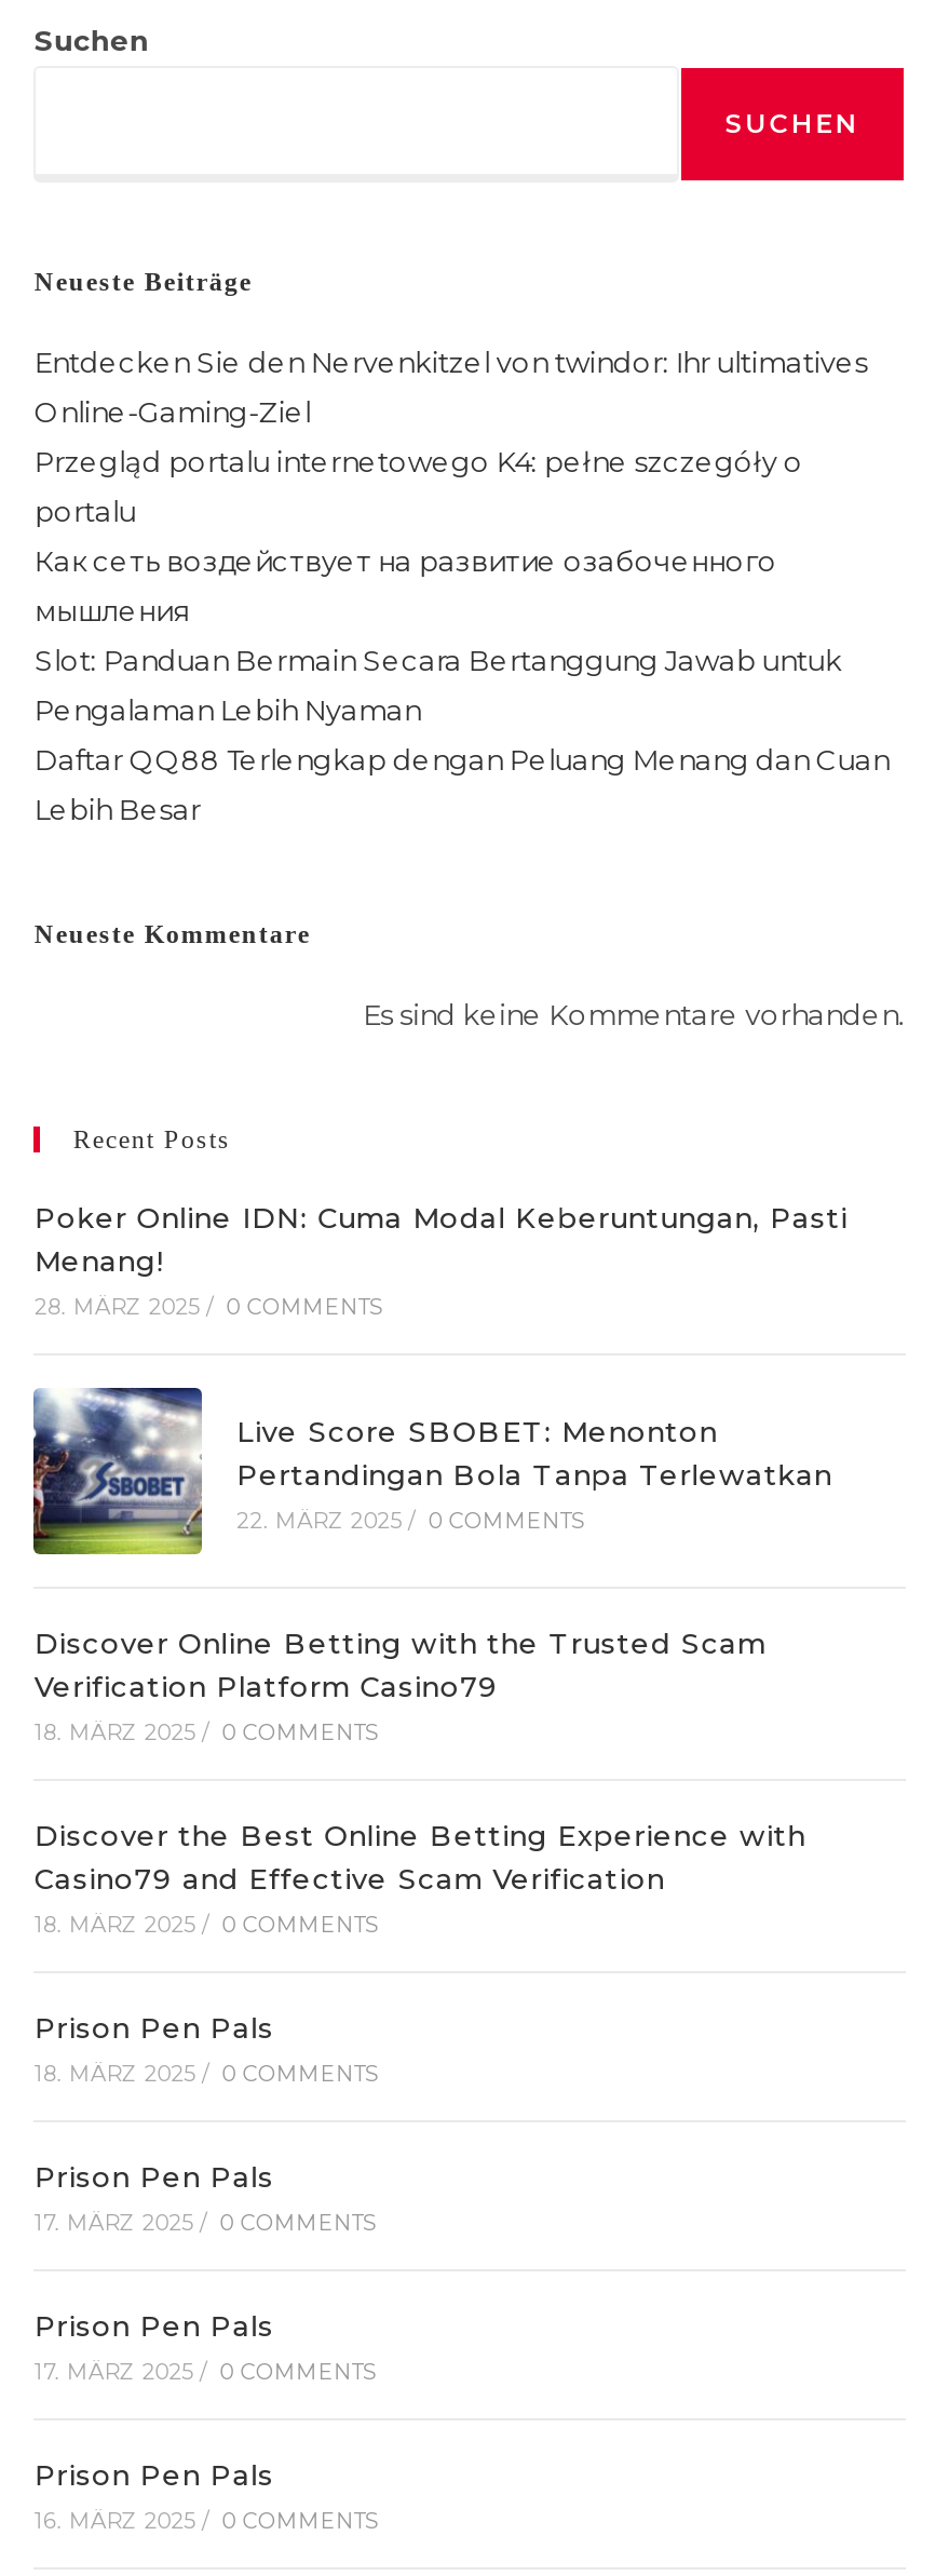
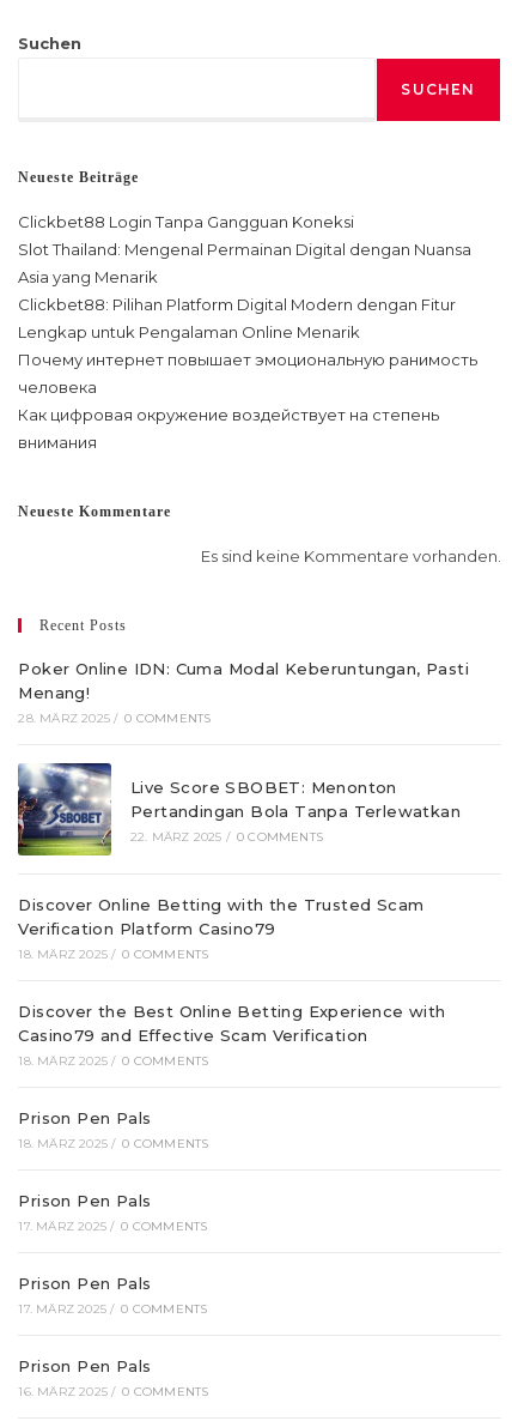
- Entdecken Sie den Nervenkitzel von twindor: Ihr ultimatives
- Online-Gaming-Ziel
- Przegląd portalu internetowego K4: pełne szczegóły o
- portalu
- Как сеть воздействует на развитие озабоченного
- мышления
- Slot: Panduan Bermain Secara Bertanggung Jawab untuk
- Pengalaman Lebih Nyaman
- Daftar QQ88 Terlengkap dengan Peluang Menang dan Cuan
- Lebih Besar
+ Clickbet88 Login Tanpa Gangguan Koneksi
+ Slot Thailand: Mengenal Permainan Digital dengan Nuansa
+ Asia yang Menarik
+ Clickbet88: Pilihan Platform Digital Modern dengan Fitur
+ Lengkap untuk Pengalaman Online Menarik
+ Почему интернет повышает эмоциональную ранимость
+ человека
+ Как цифровая окружение воздействует на степень
+ внимания
